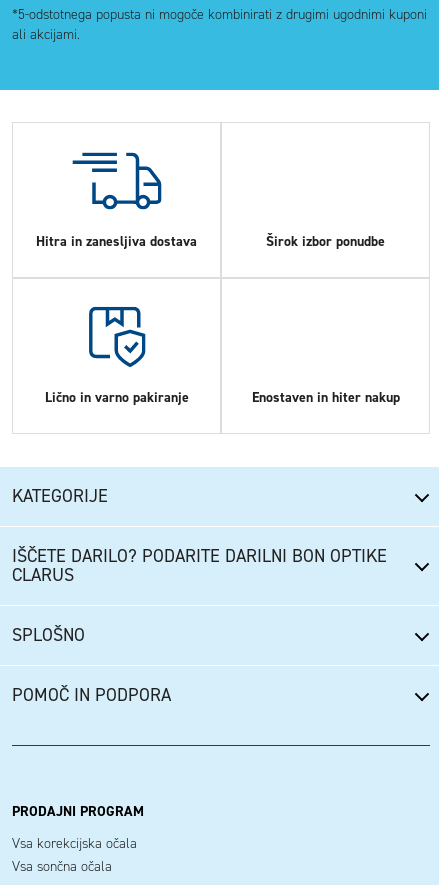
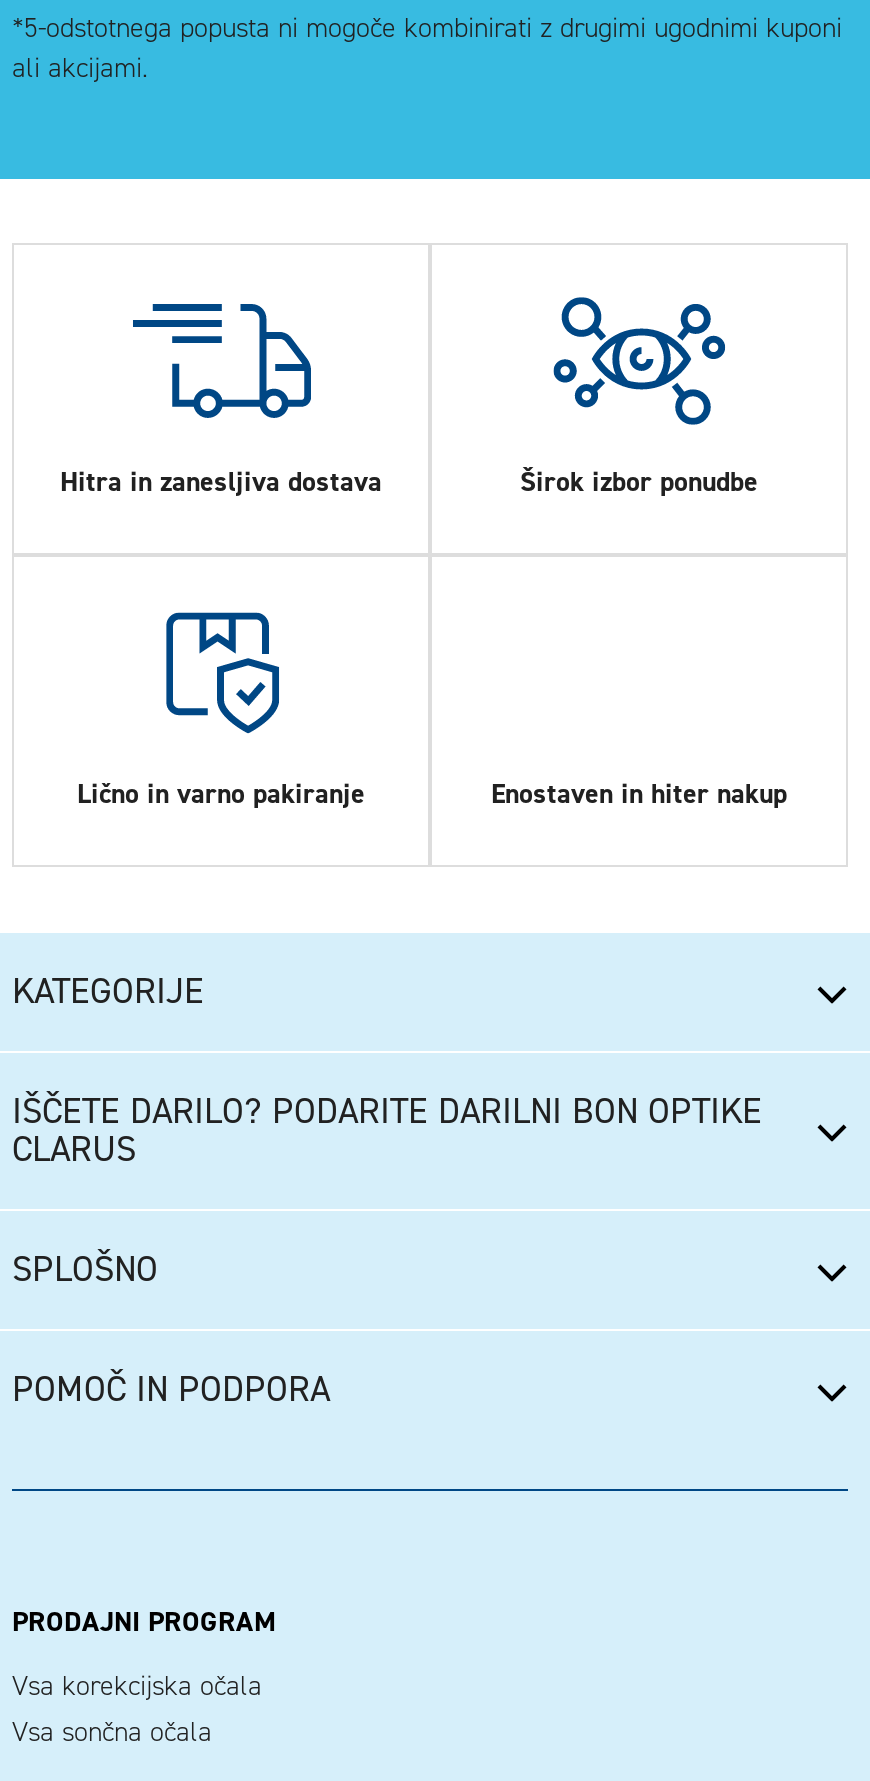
+ [image]
